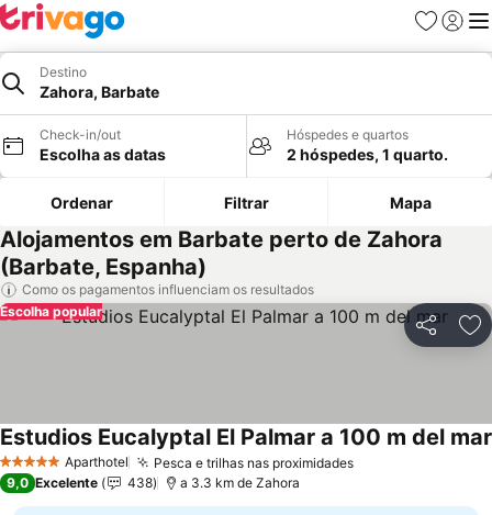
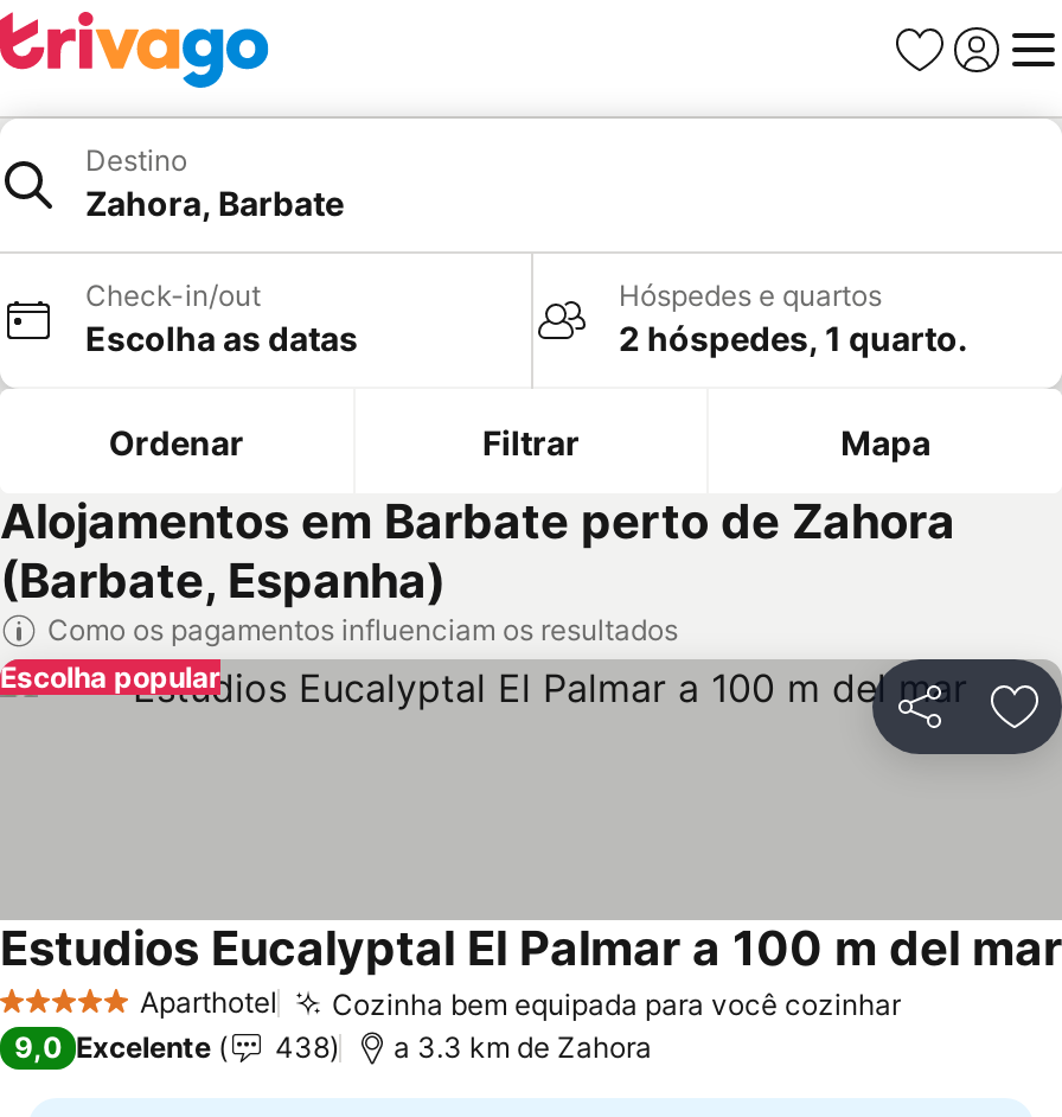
- Pesca e trilhas nas proximidades
+ Cozinha bem equipada para você cozinhar
